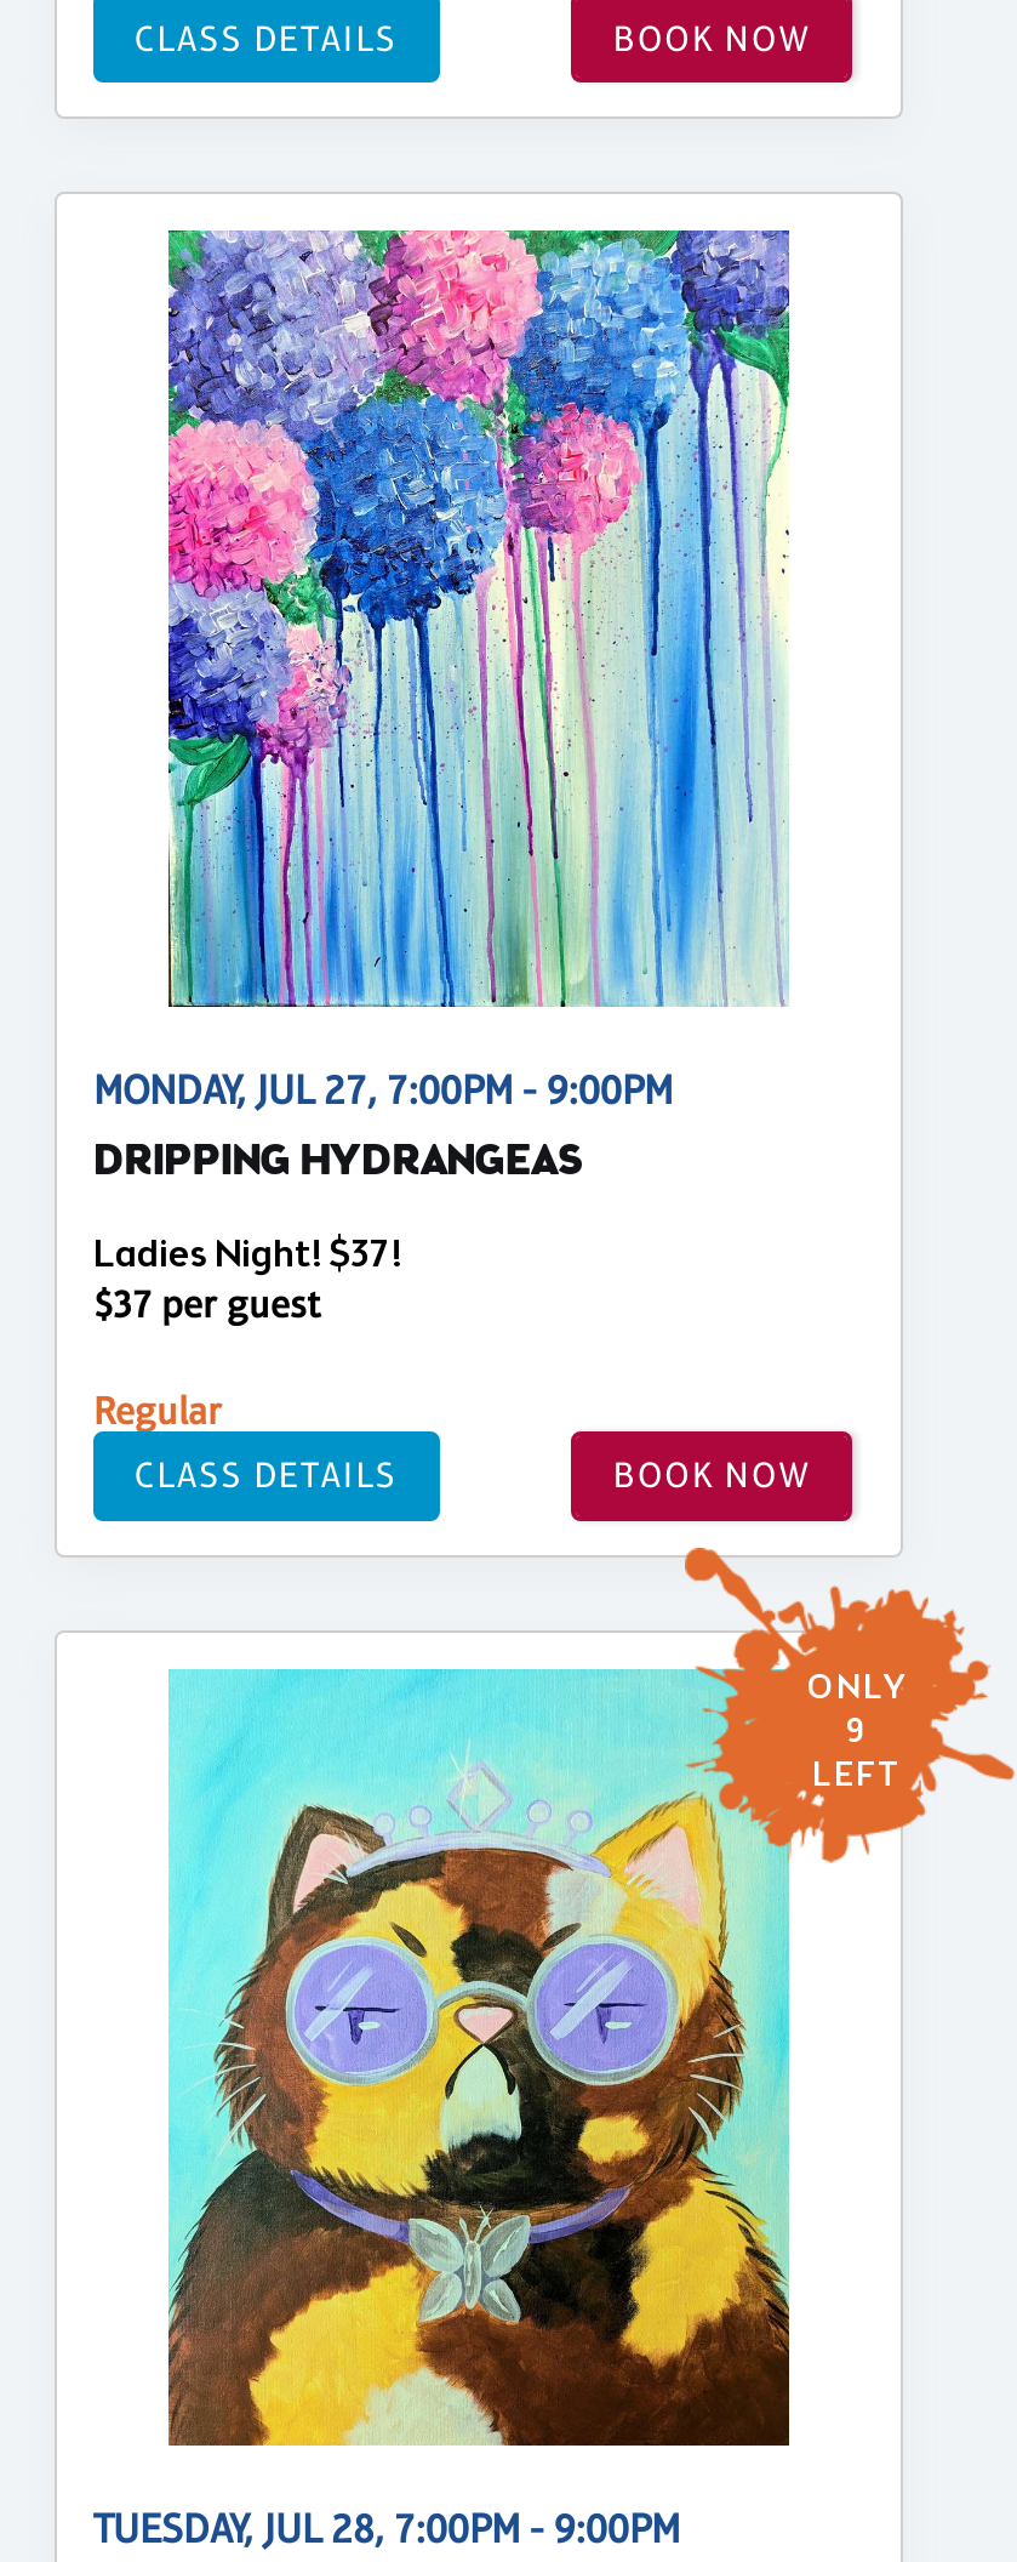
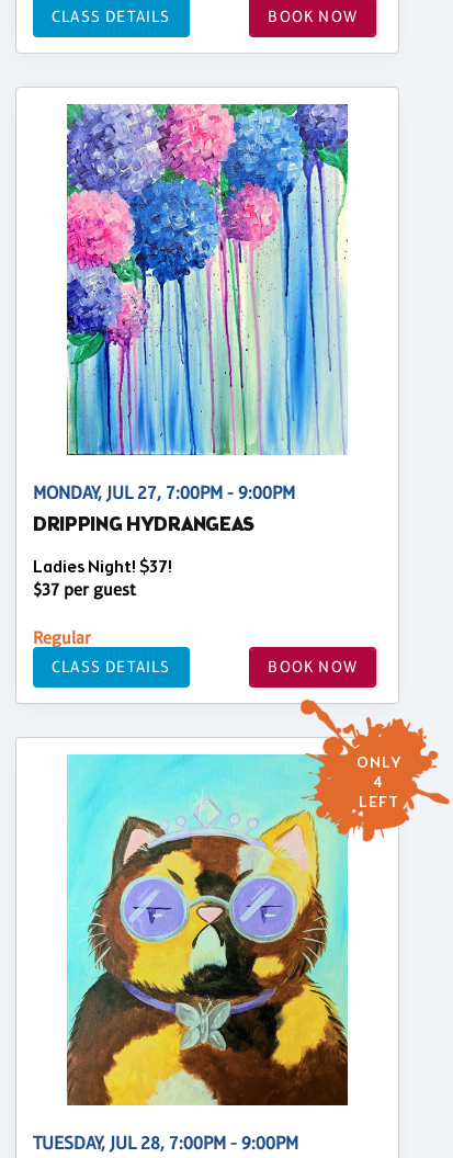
- 9
+ 4
